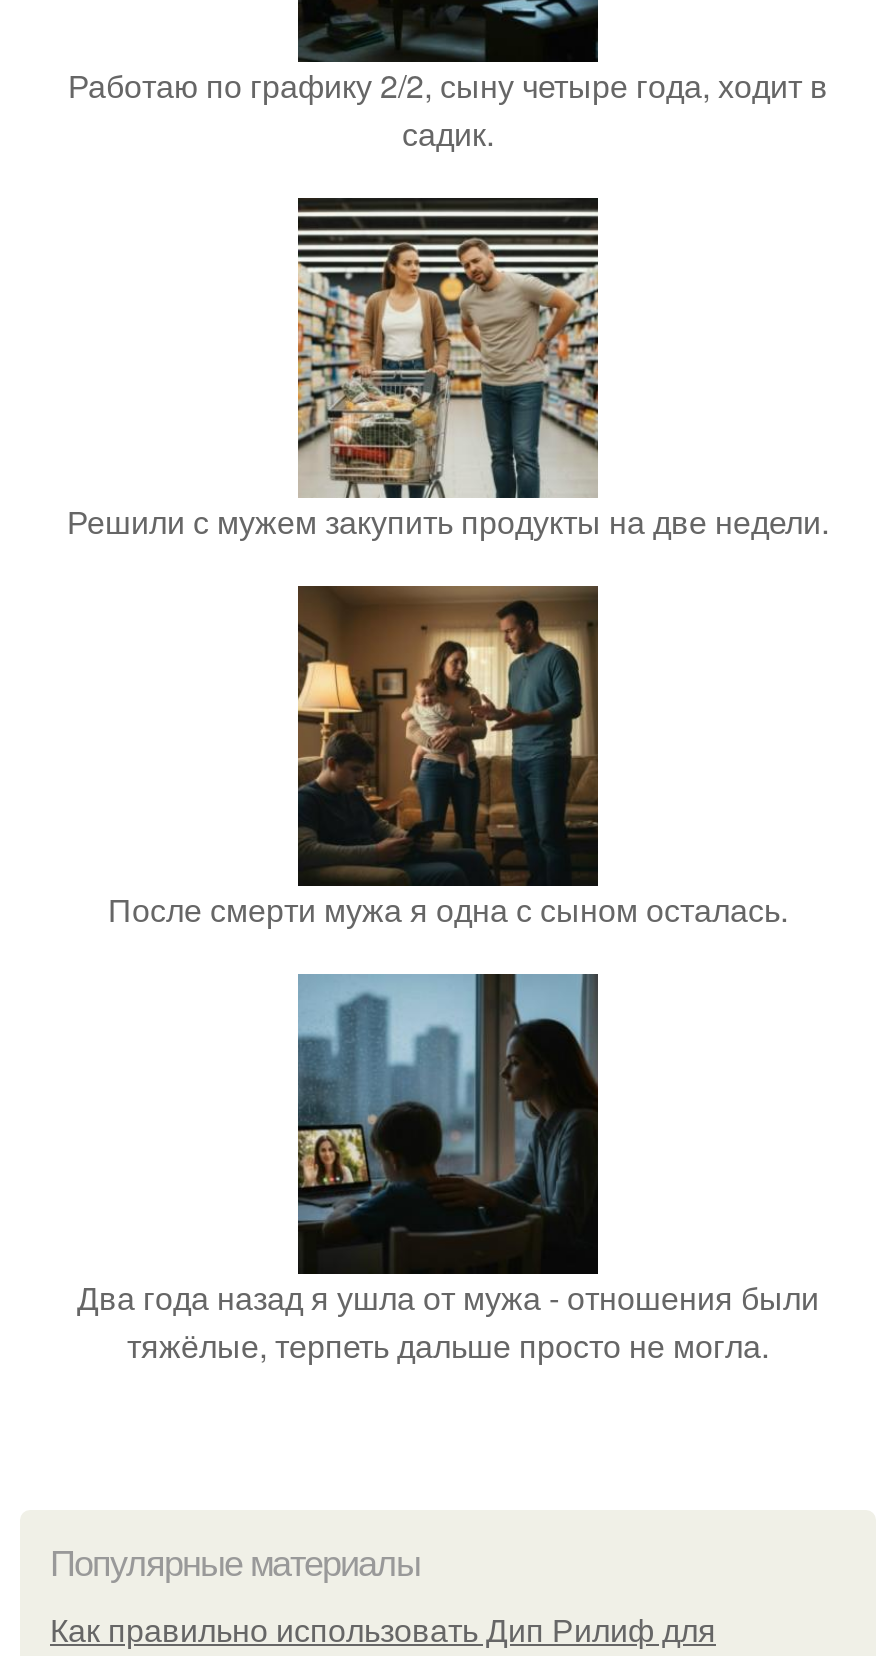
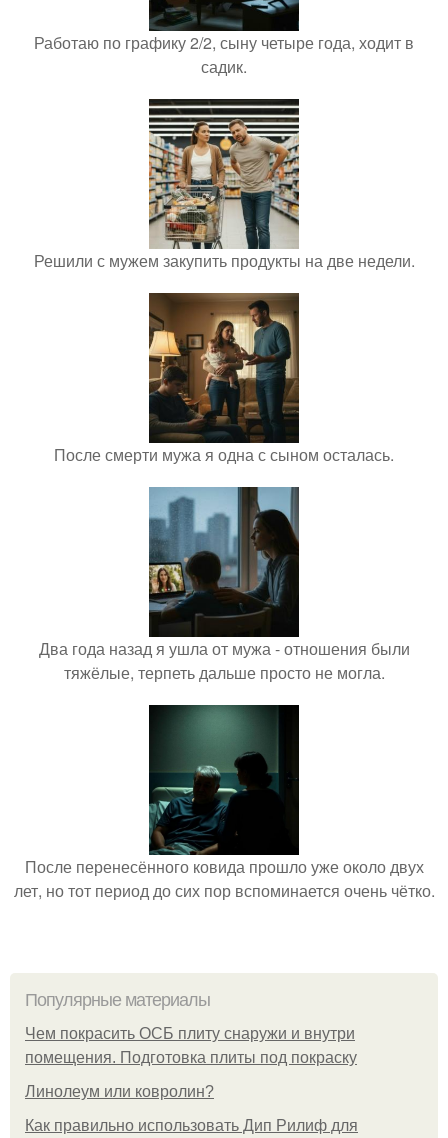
+ [image]
+ После перенесённого ковида прошло уже около двух
+ лет, но тот период до сих пор вспоминается очень чётко.

+ Чем покрасить ОСБ плиту снаружи и внутри
+ помещения. Подготовка плиты под покраску
+ Линолеум или ковролин?
